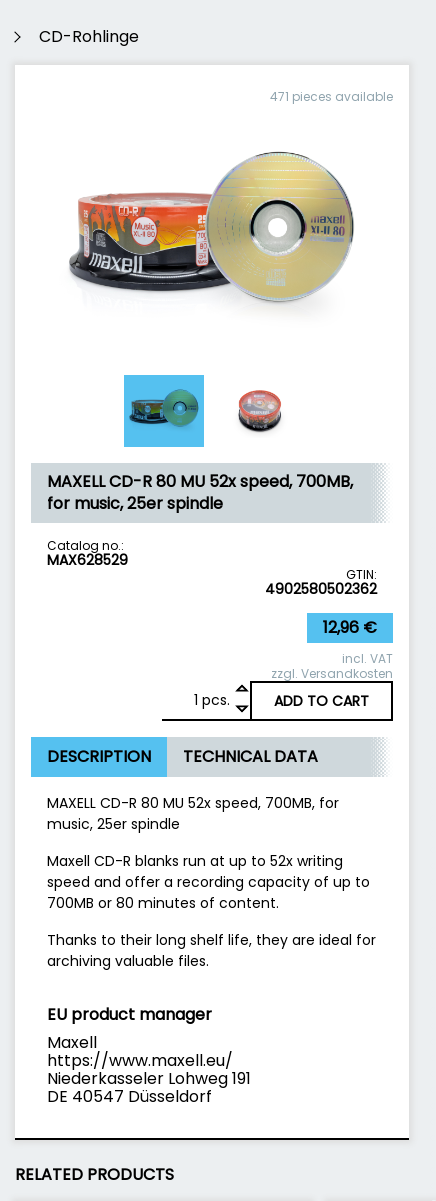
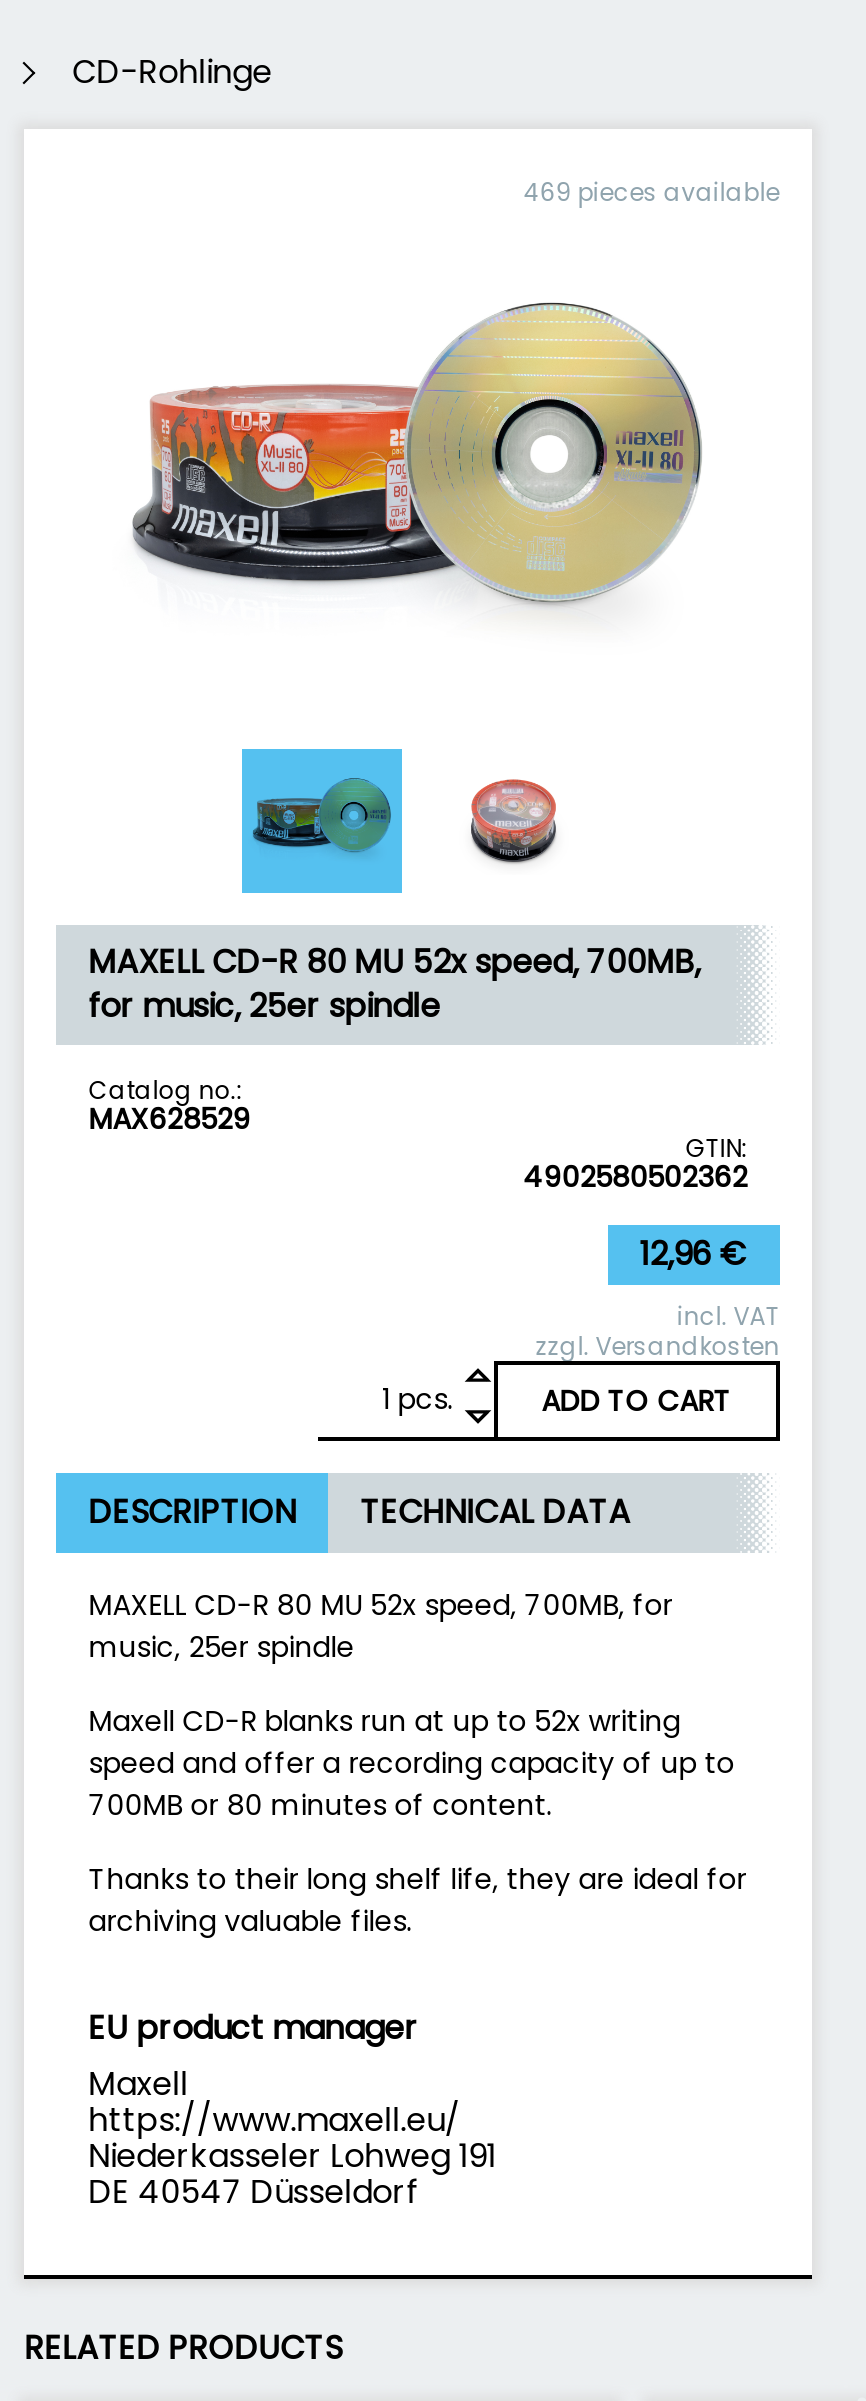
- 471 pieces available
+ 469 pieces available
